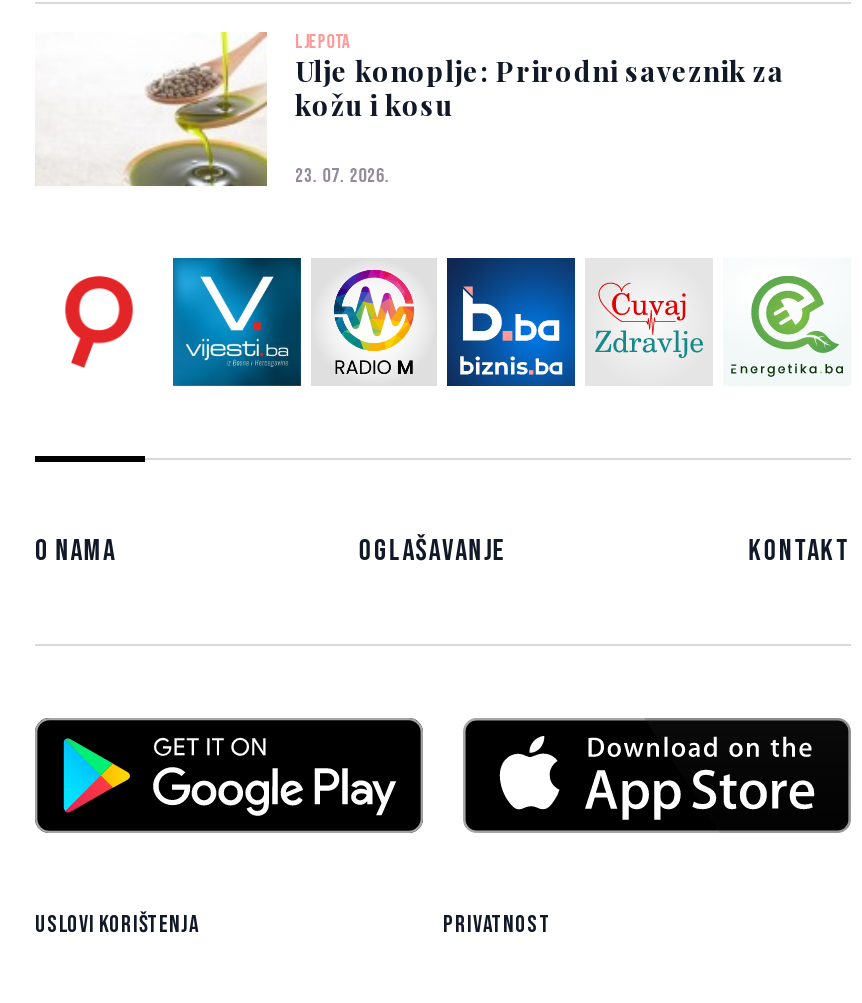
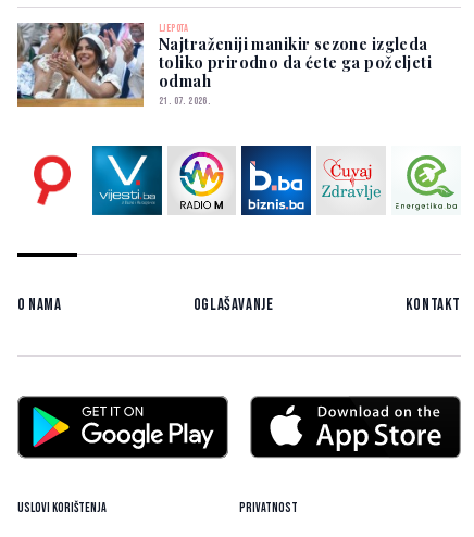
- [image]
- Ulje konoplje: Prirodni saveznik za
- kožu i kosu
- 23. 07. 2026.
+ [image]
+ Najtraženiji manikir sezone izgleda
+ toliko prirodno da ćete ga poželjeti
+ odmah
+ 21. 07. 2026.
